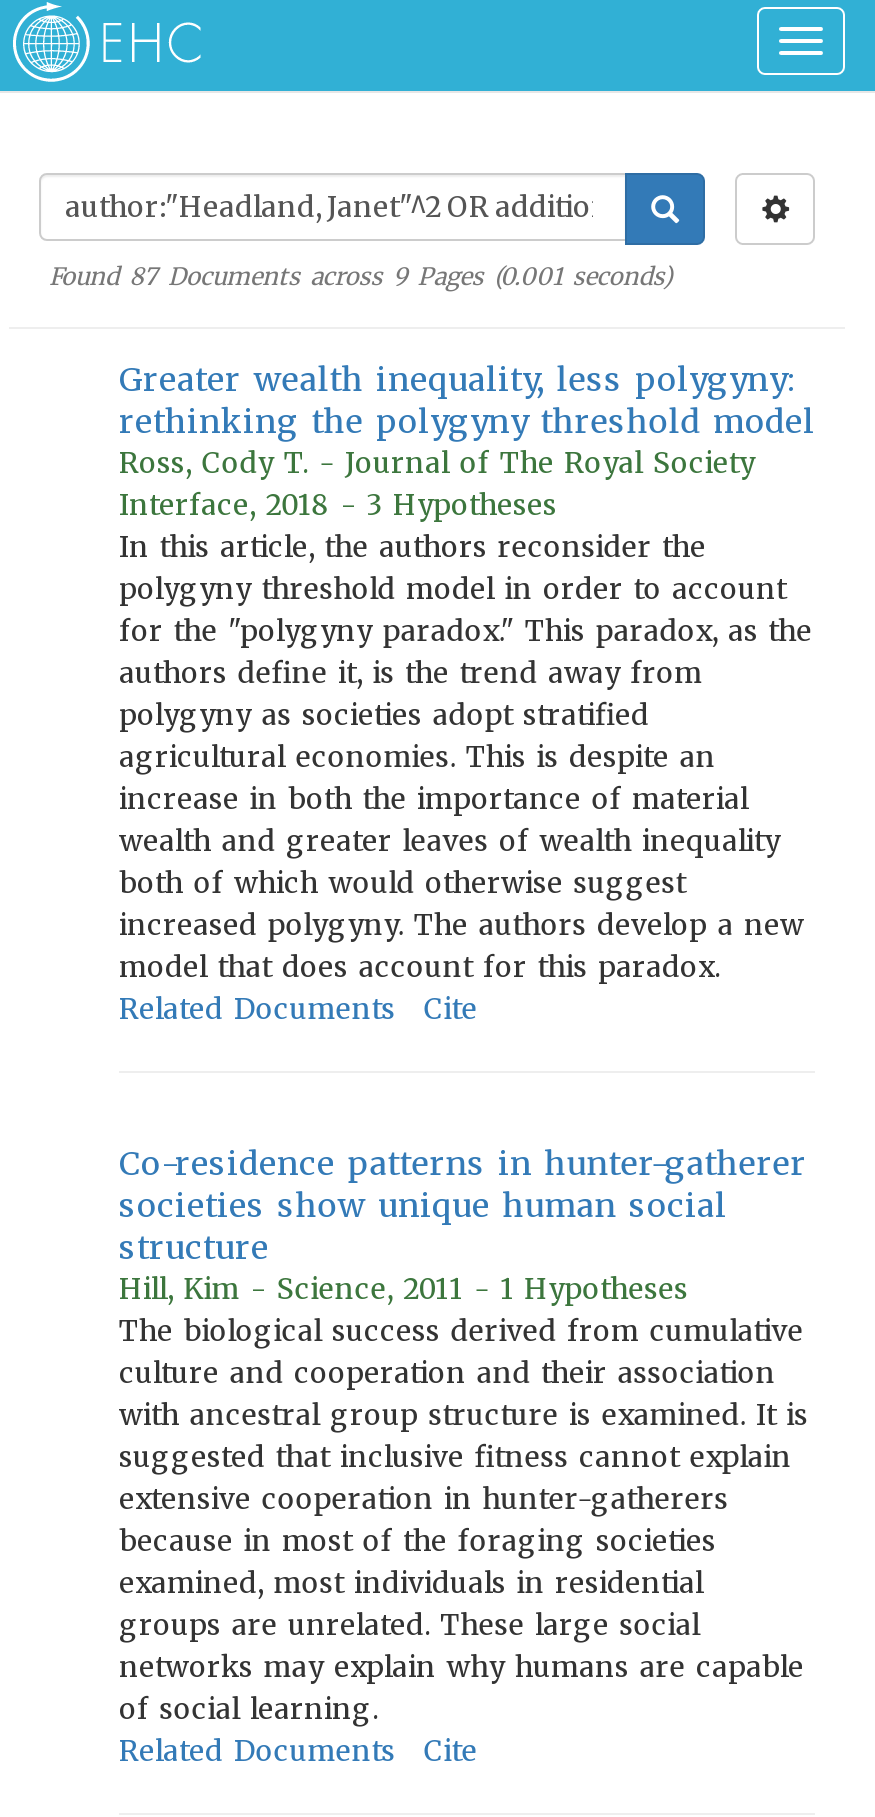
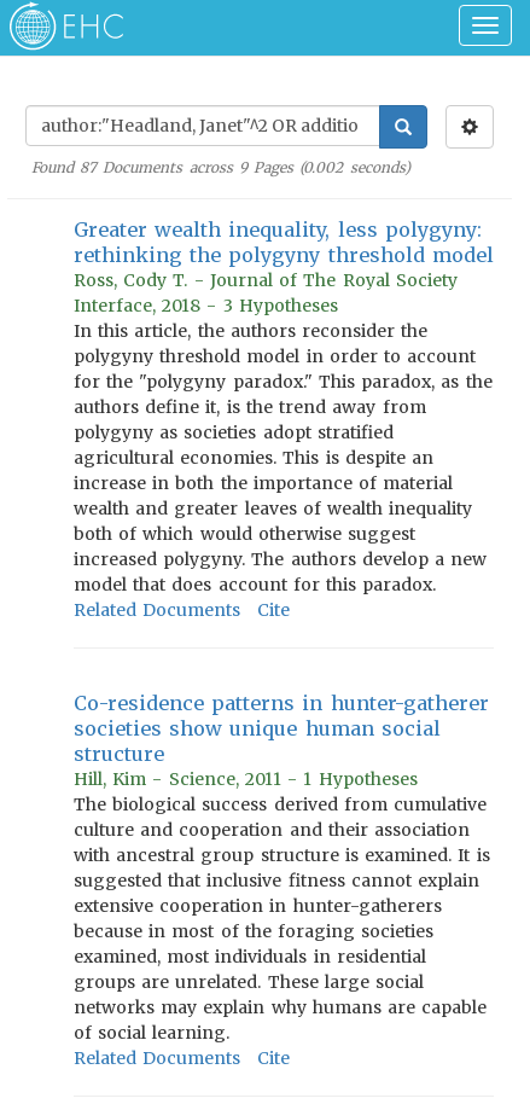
- Found 87 Documents across 9 Pages (0.001 seconds)
+ Found 87 Documents across 9 Pages (0.002 seconds)
